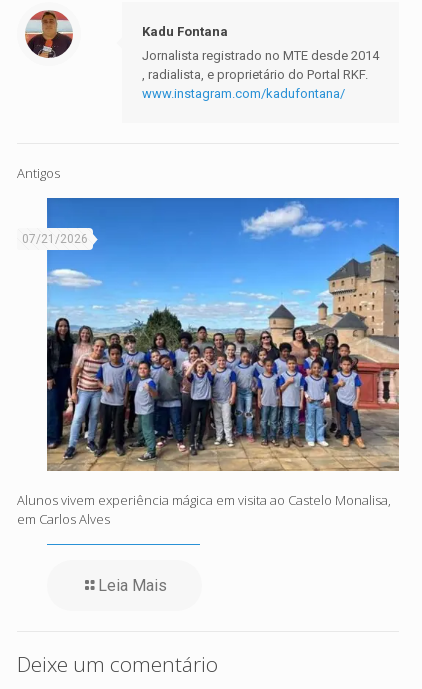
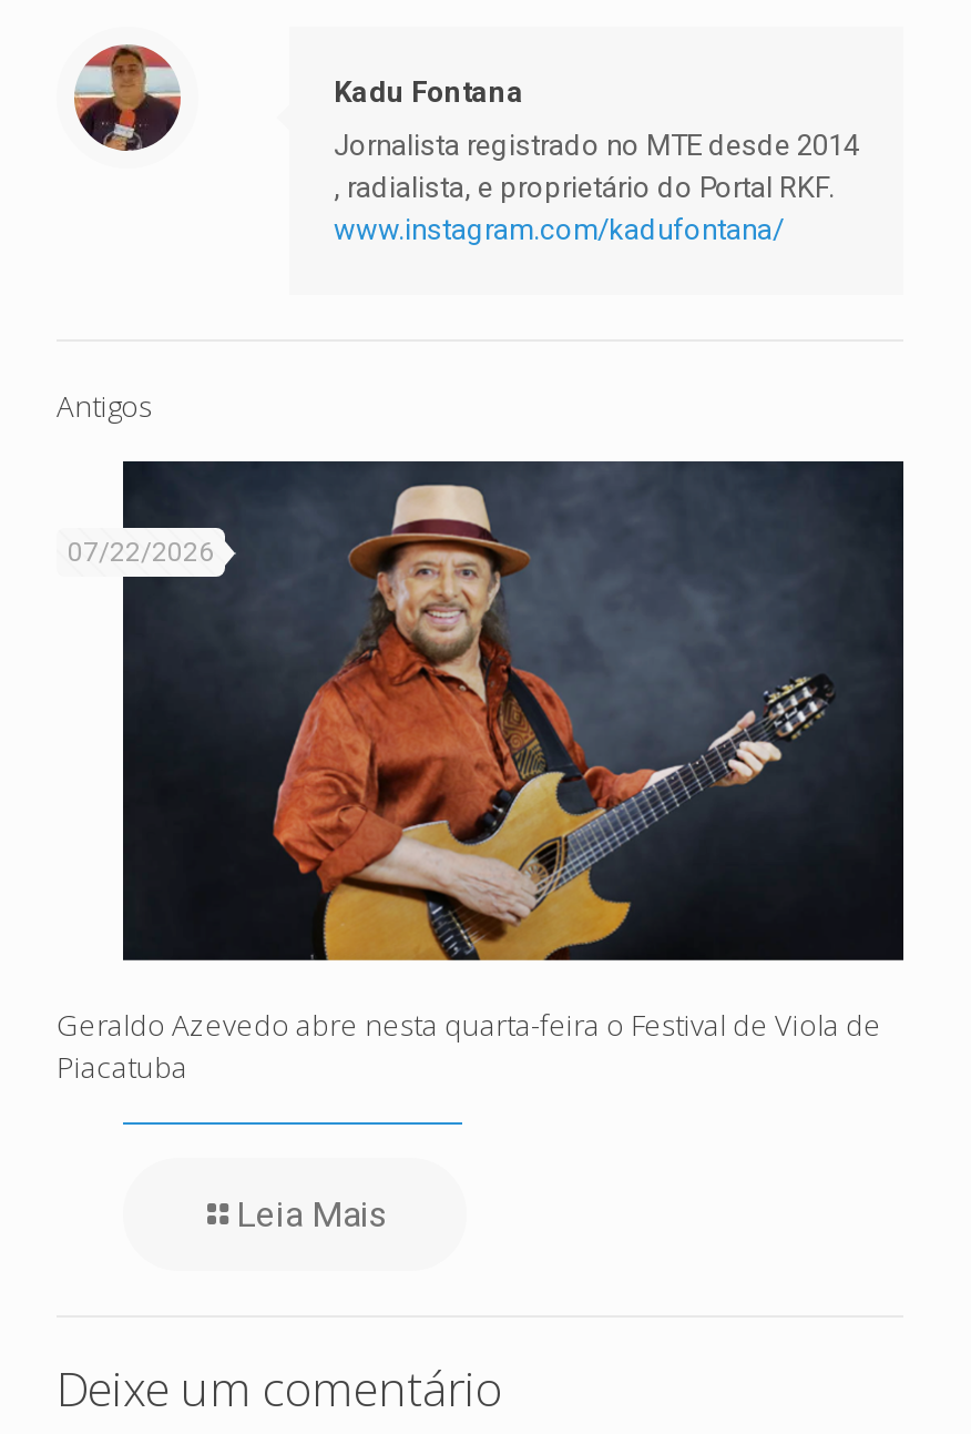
- [image]
- 07/21/2026
+ [image]
+ 07/22/2026

- Alunos vivem experiência mágica em visita ao Castelo Monalisa,
- em Carlos Alves
+ Geraldo Azevedo abre nesta quarta-feira o Festival de Viola de
+ Piacatuba
